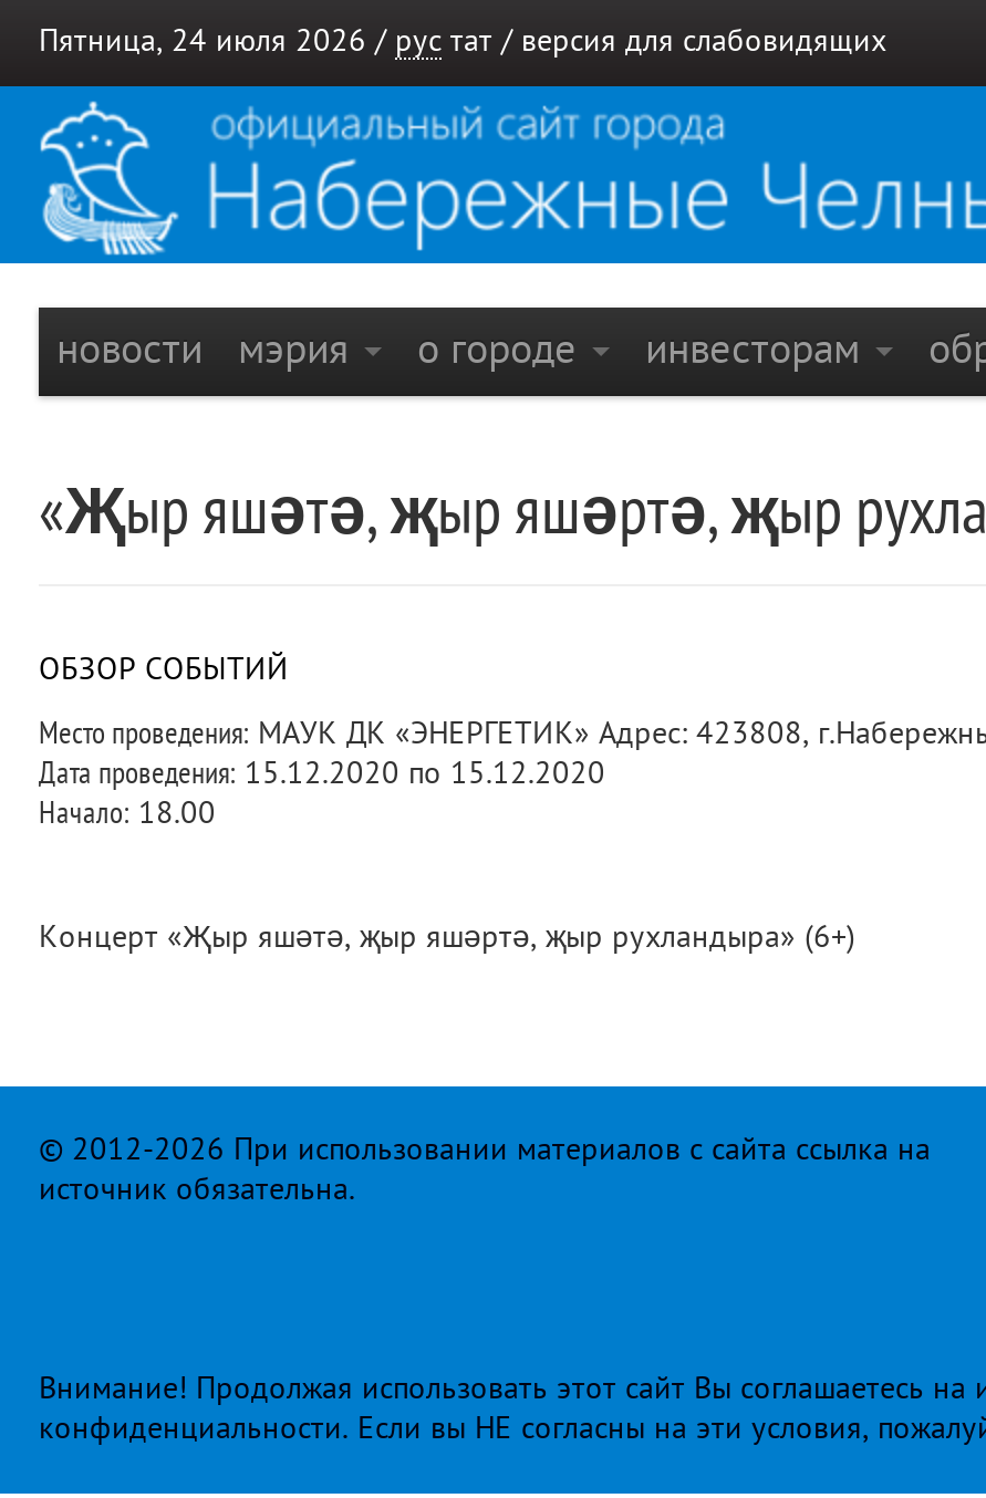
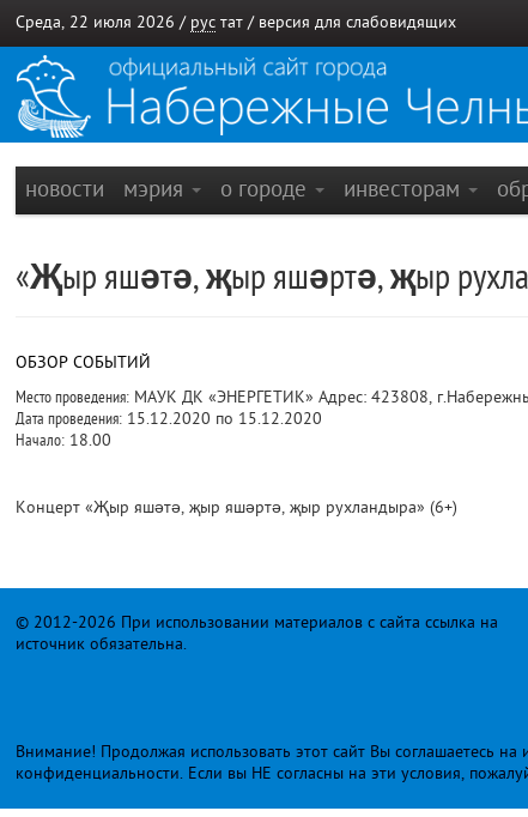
- Пятница, 24 июля 2026 / рус тат / версия для слабовидящих
+ Среда, 22 июля 2026 / рус тат / версия для слабовидящих
